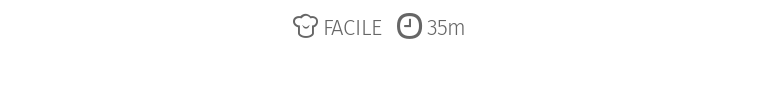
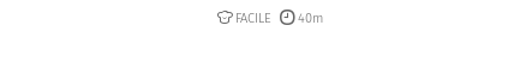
- FACILE 35m
+ FACILE 40m
